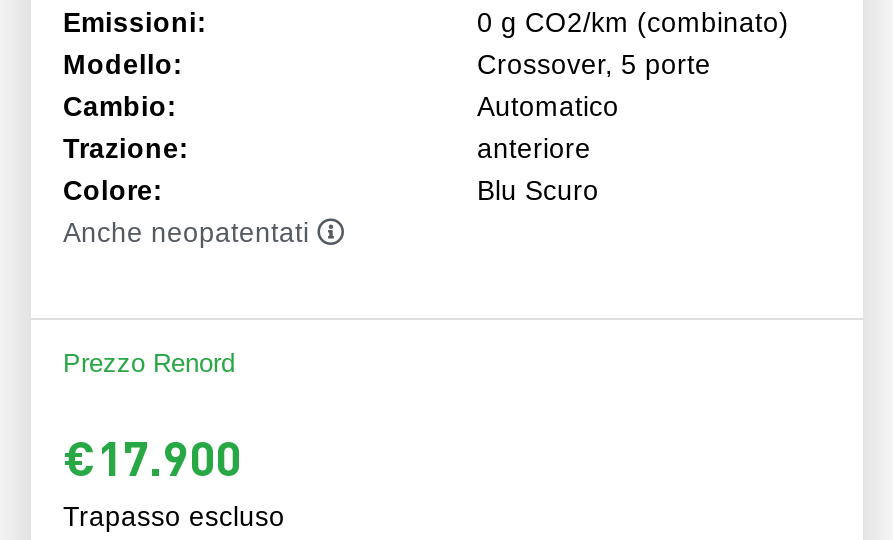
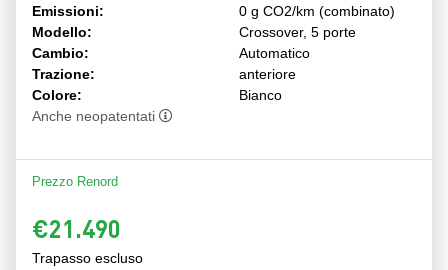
- Blu Scuro
+ Bianco

- €17.900
+ €21.490
